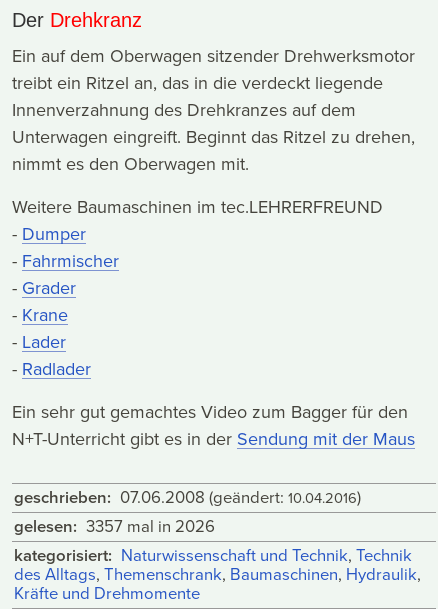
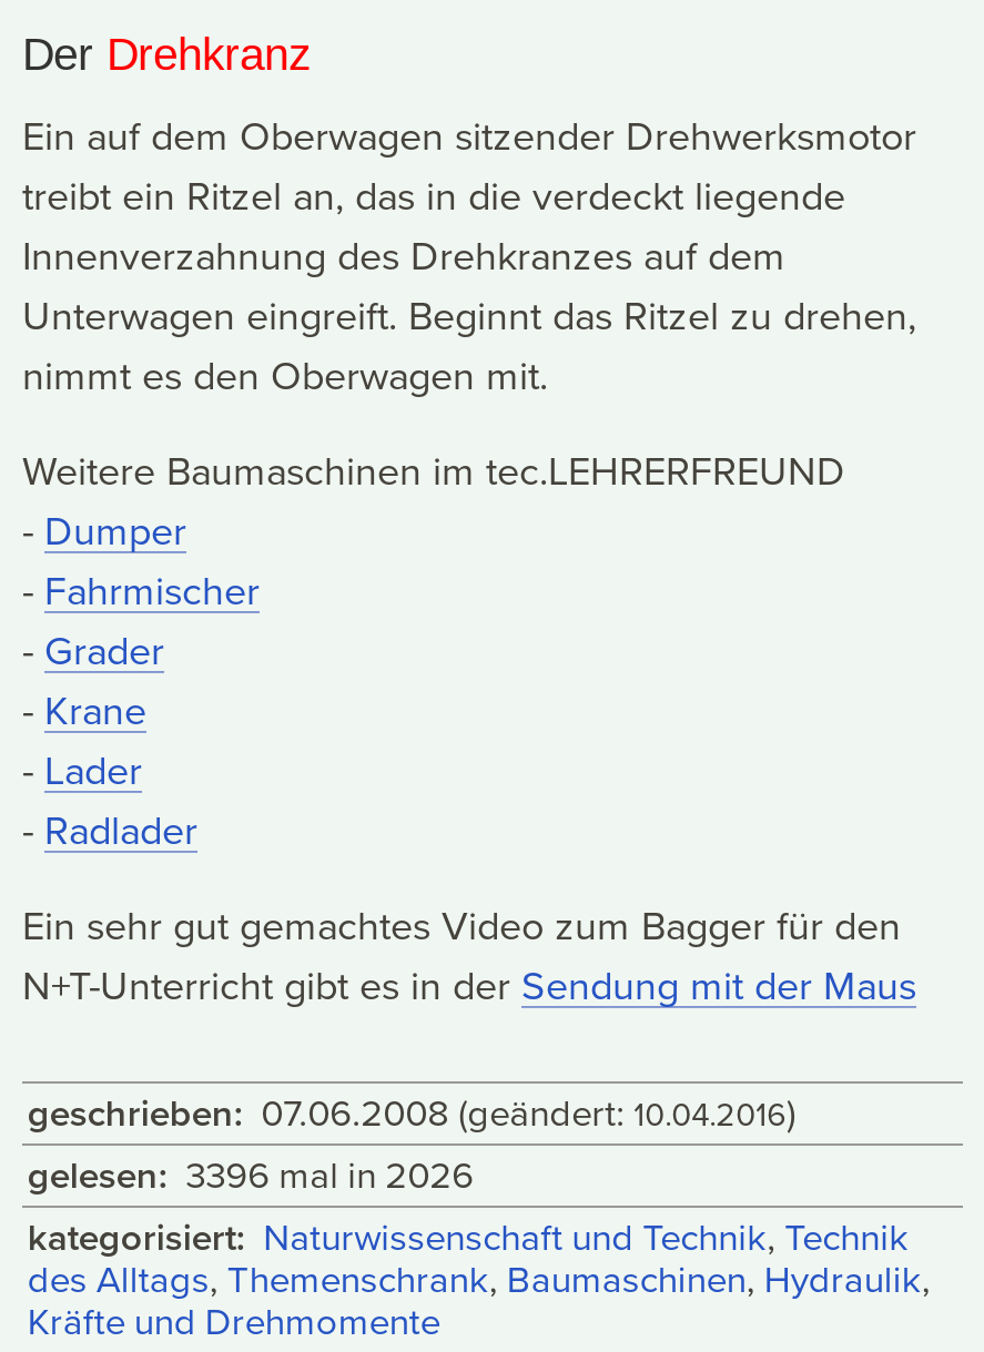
- gelesen: 3357 mal in 2026
+ gelesen: 3396 mal in 2026
